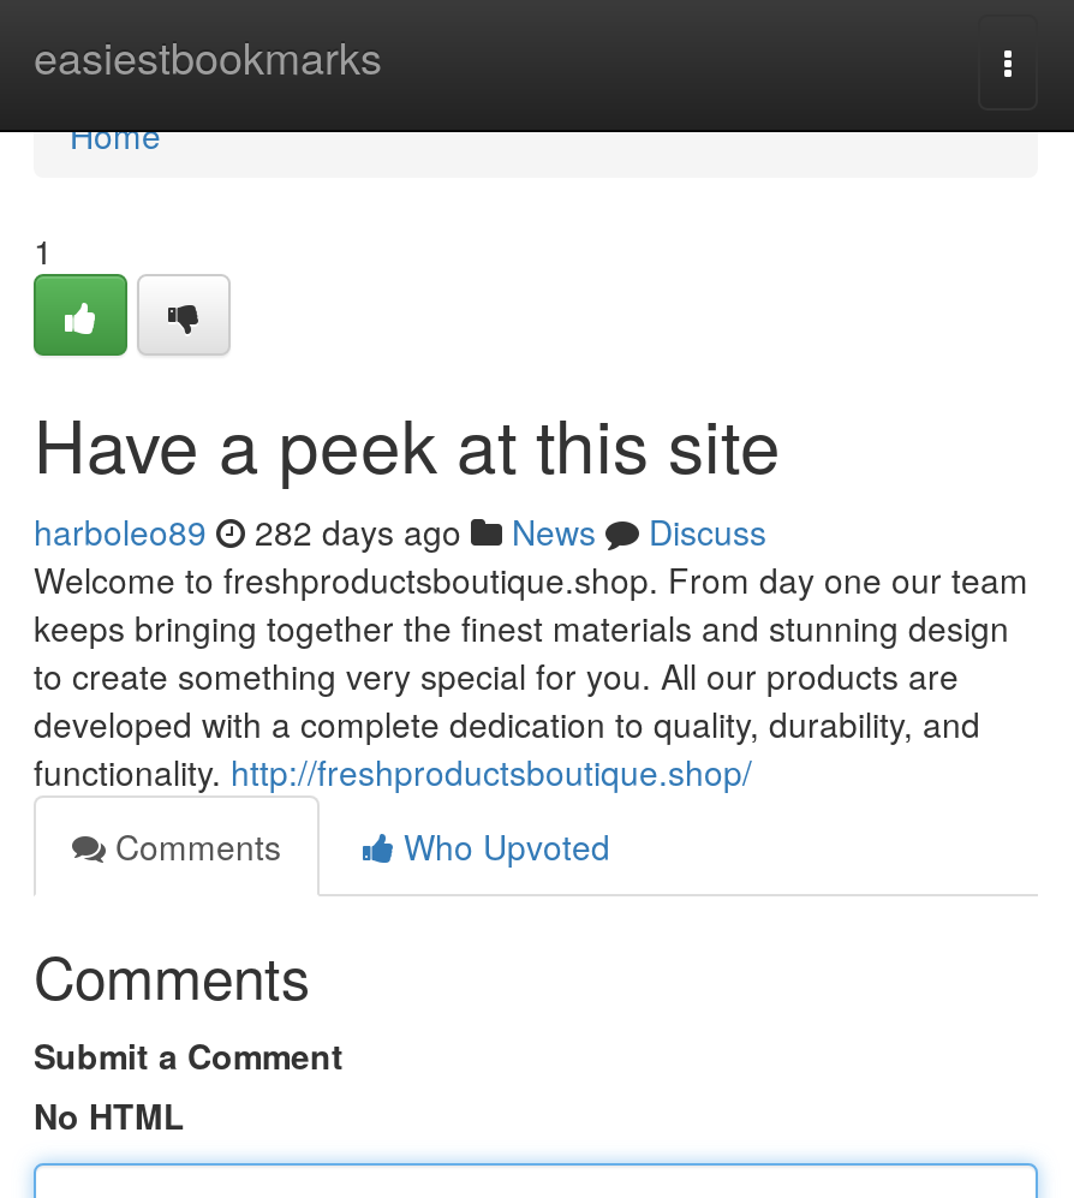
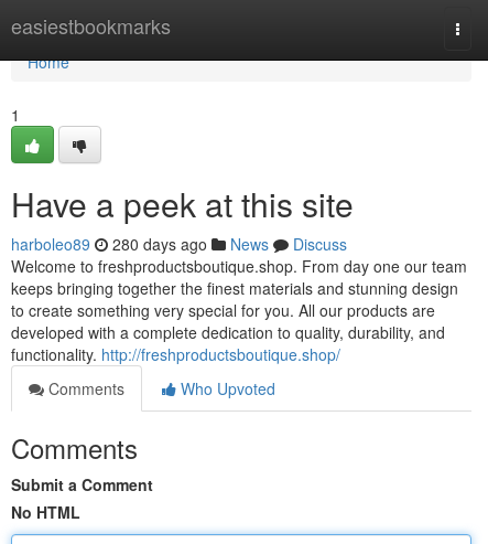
- harboleo89 282 days ago News Discuss
+ harboleo89 280 days ago News Discuss
